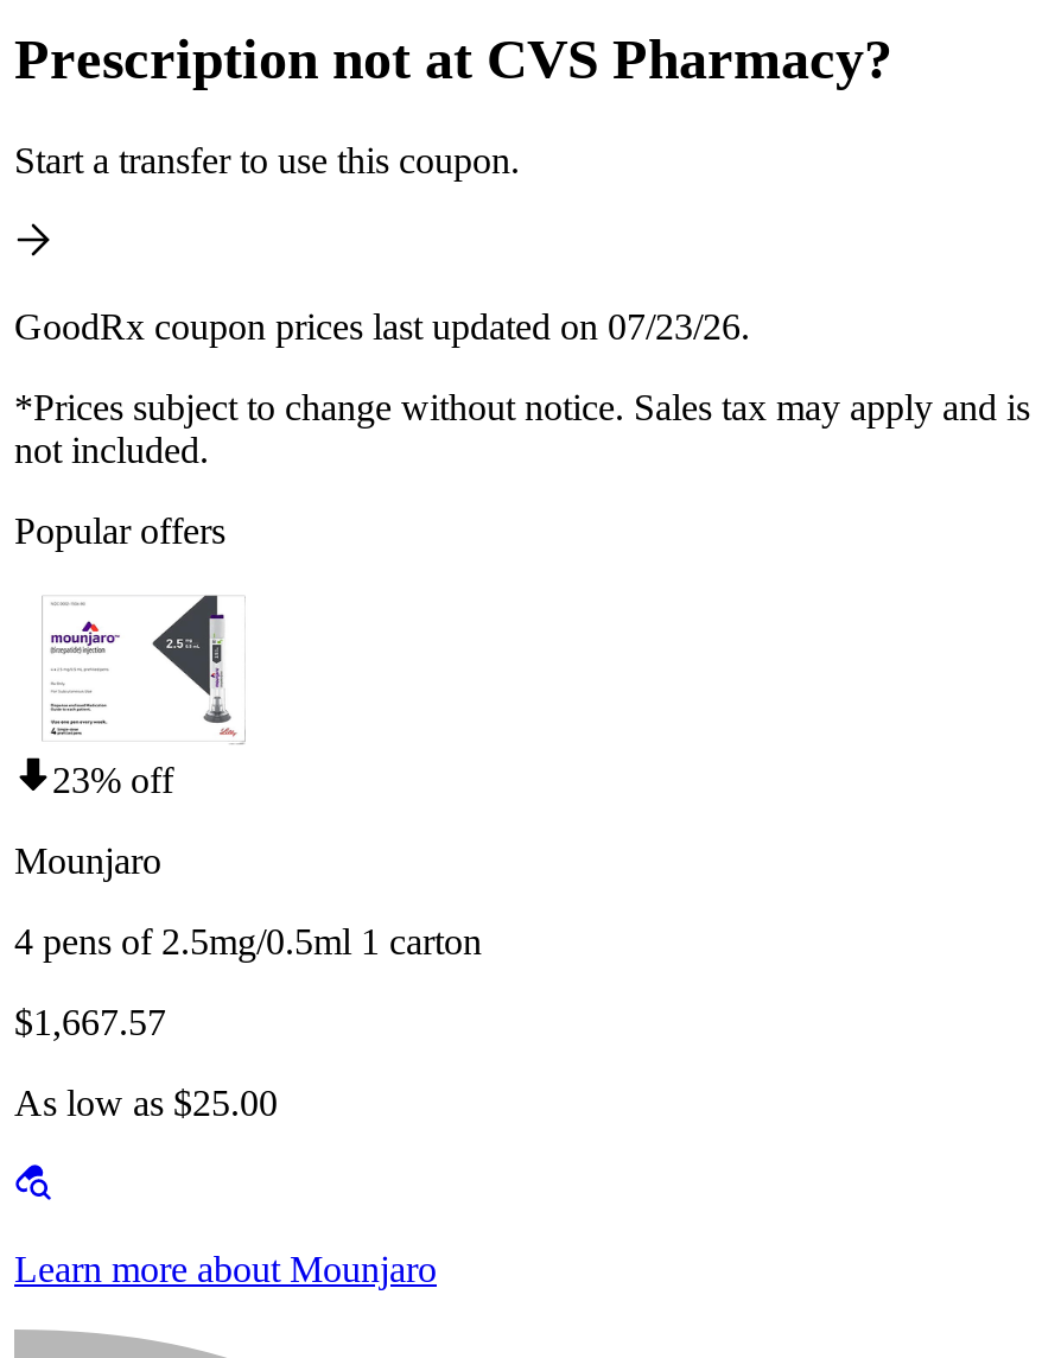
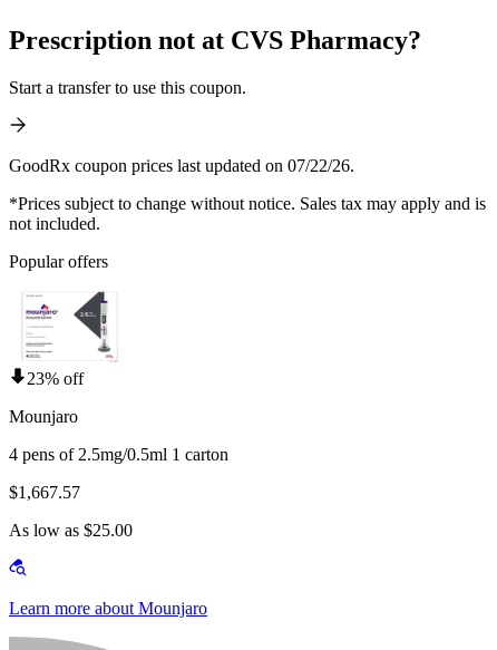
- GoodRx coupon prices last updated on 07/23/26.
+ GoodRx coupon prices last updated on 07/22/26.
